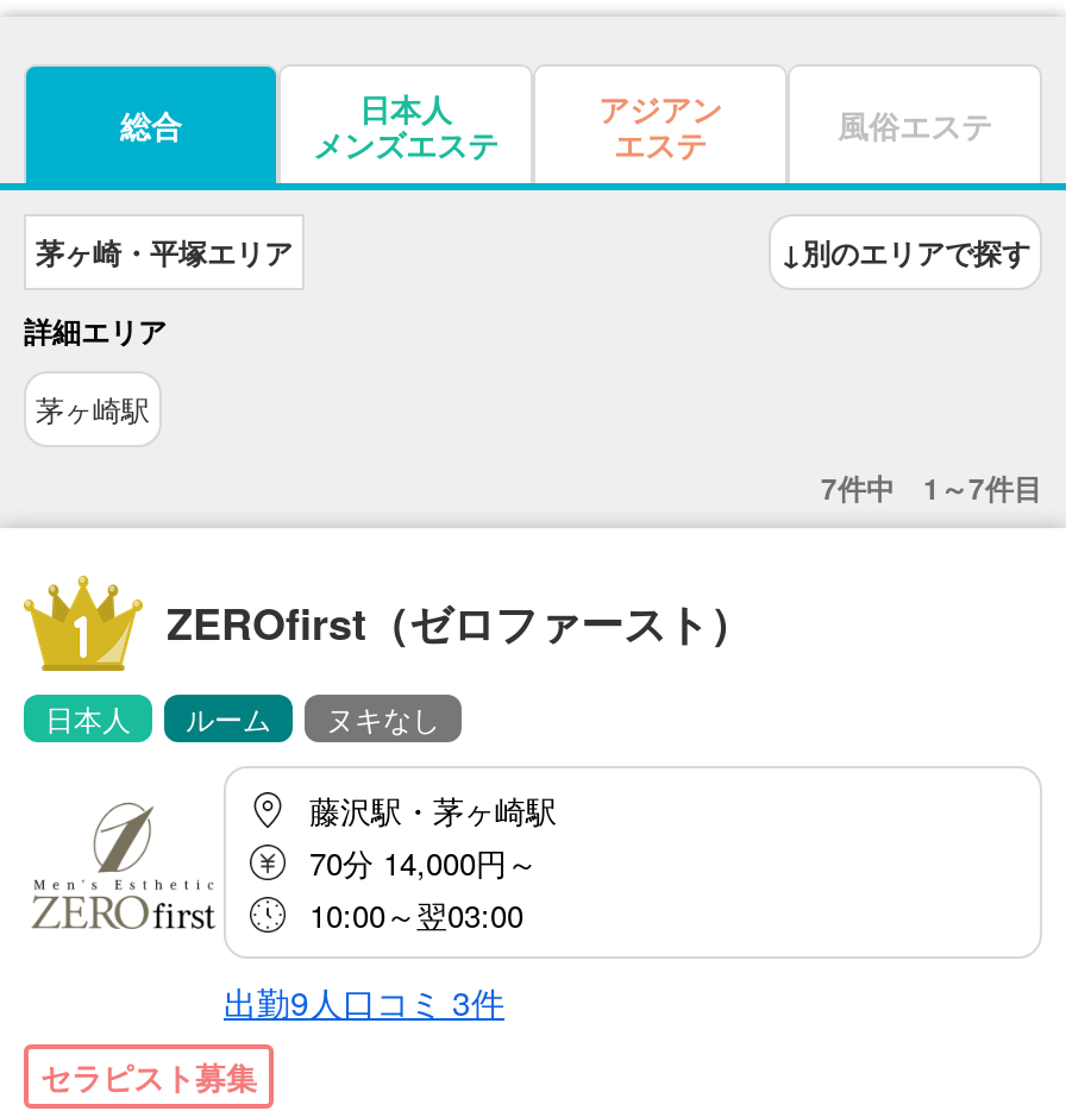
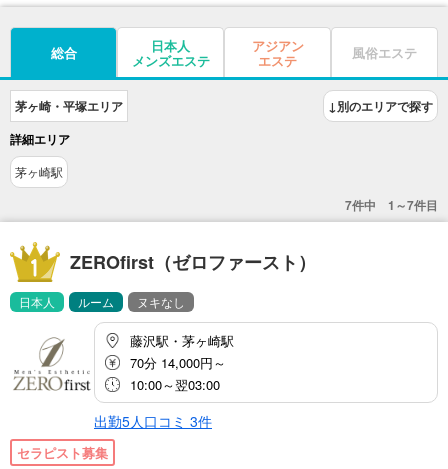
- 出勤9人口コミ3件
+ 出勤5人口コミ3件
